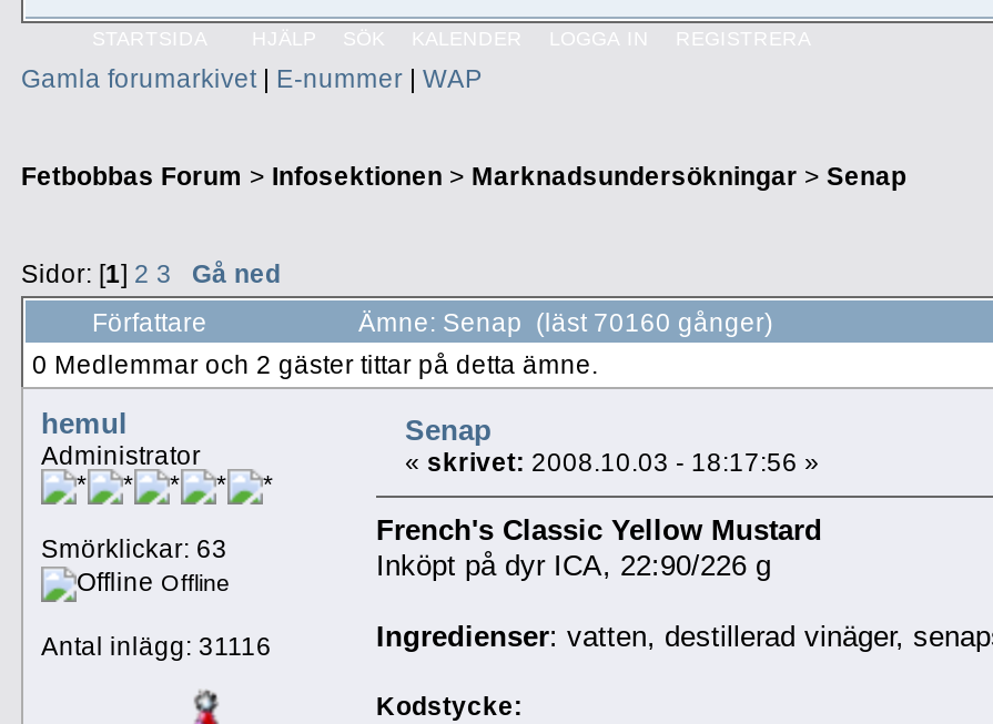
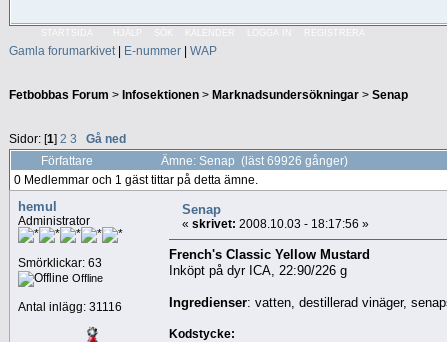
- Ämne: Senap (läst 70160 gånger)
+ Ämne: Senap (läst 69926 gånger)

- 0 Medlemmar och 2 gäster tittar på detta ämne.
+ 0 Medlemmar och 1 gäst tittar på detta ämne.
